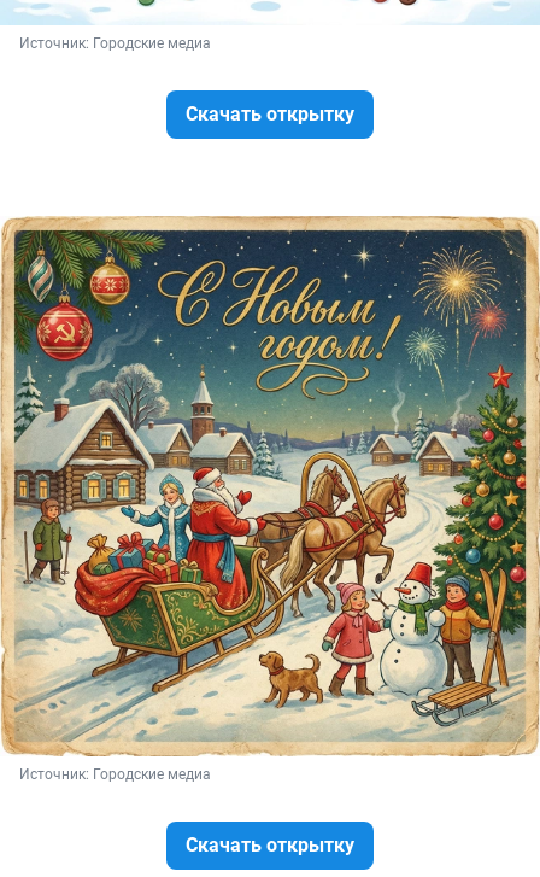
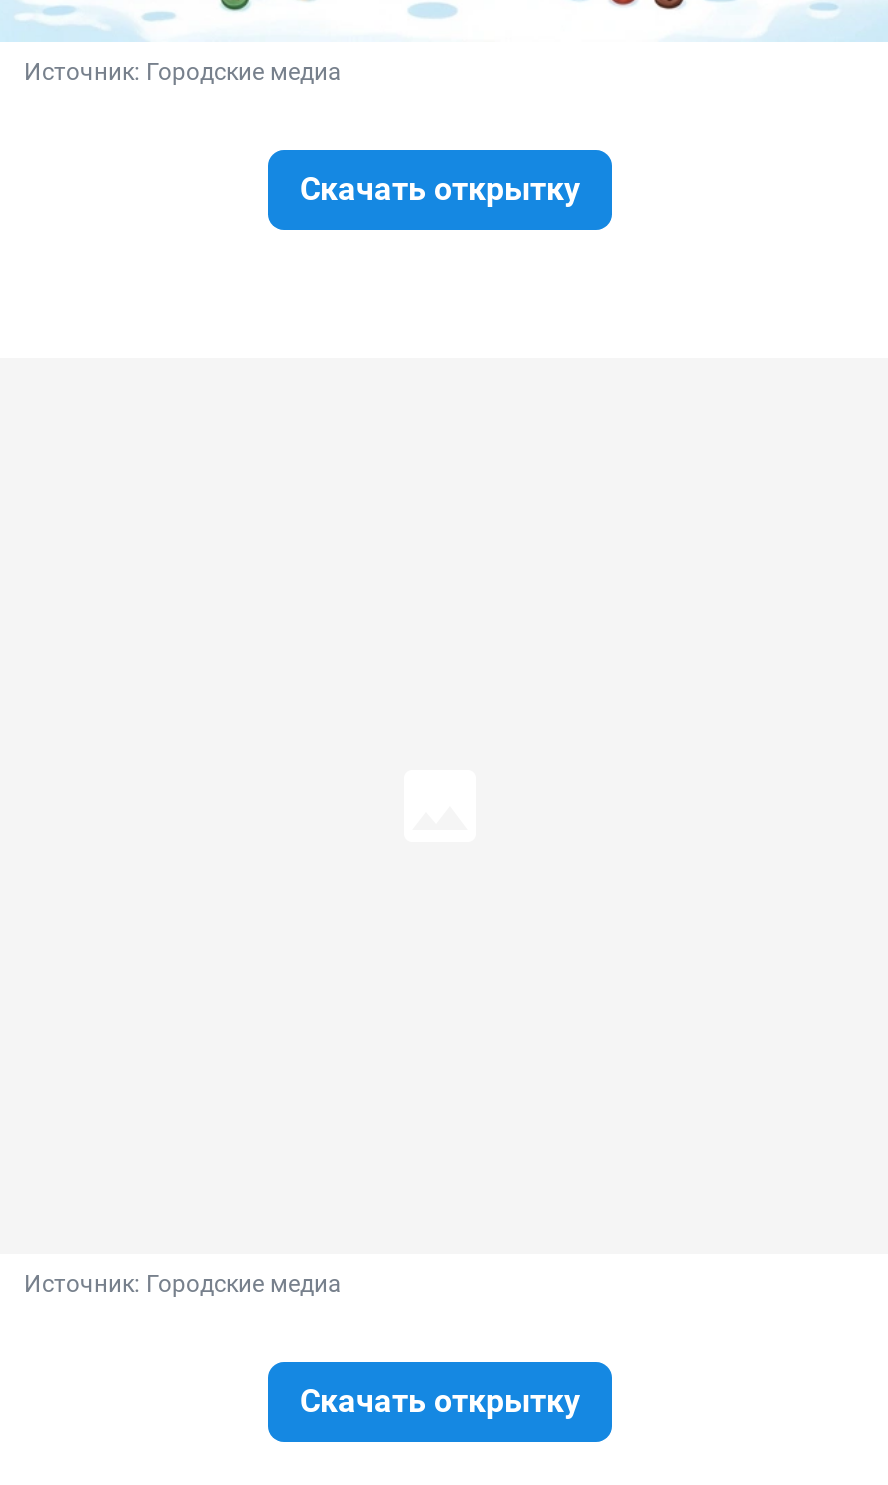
- [image]
